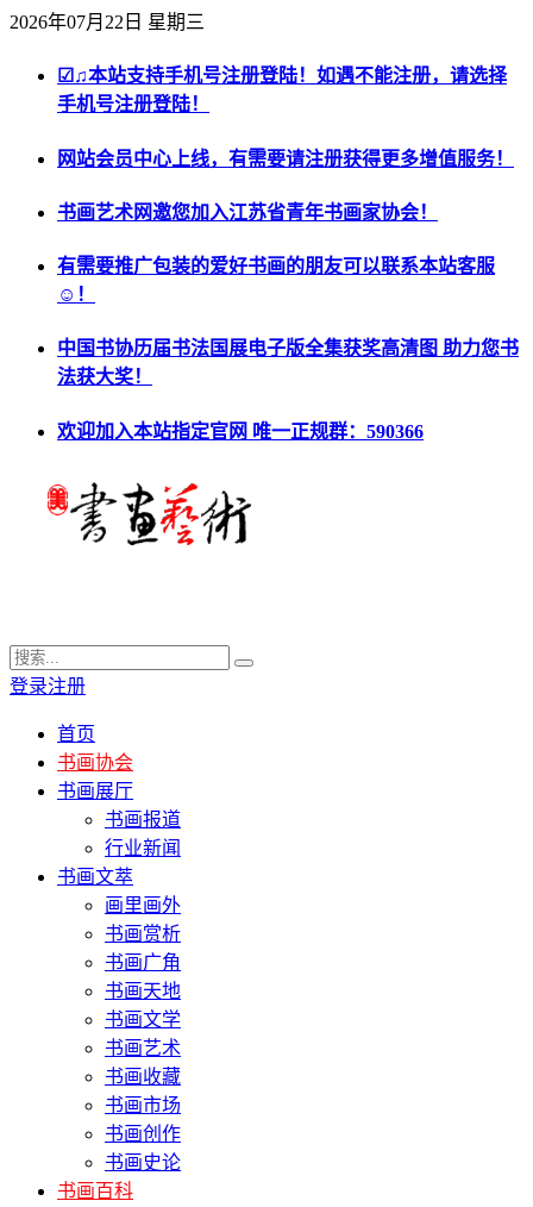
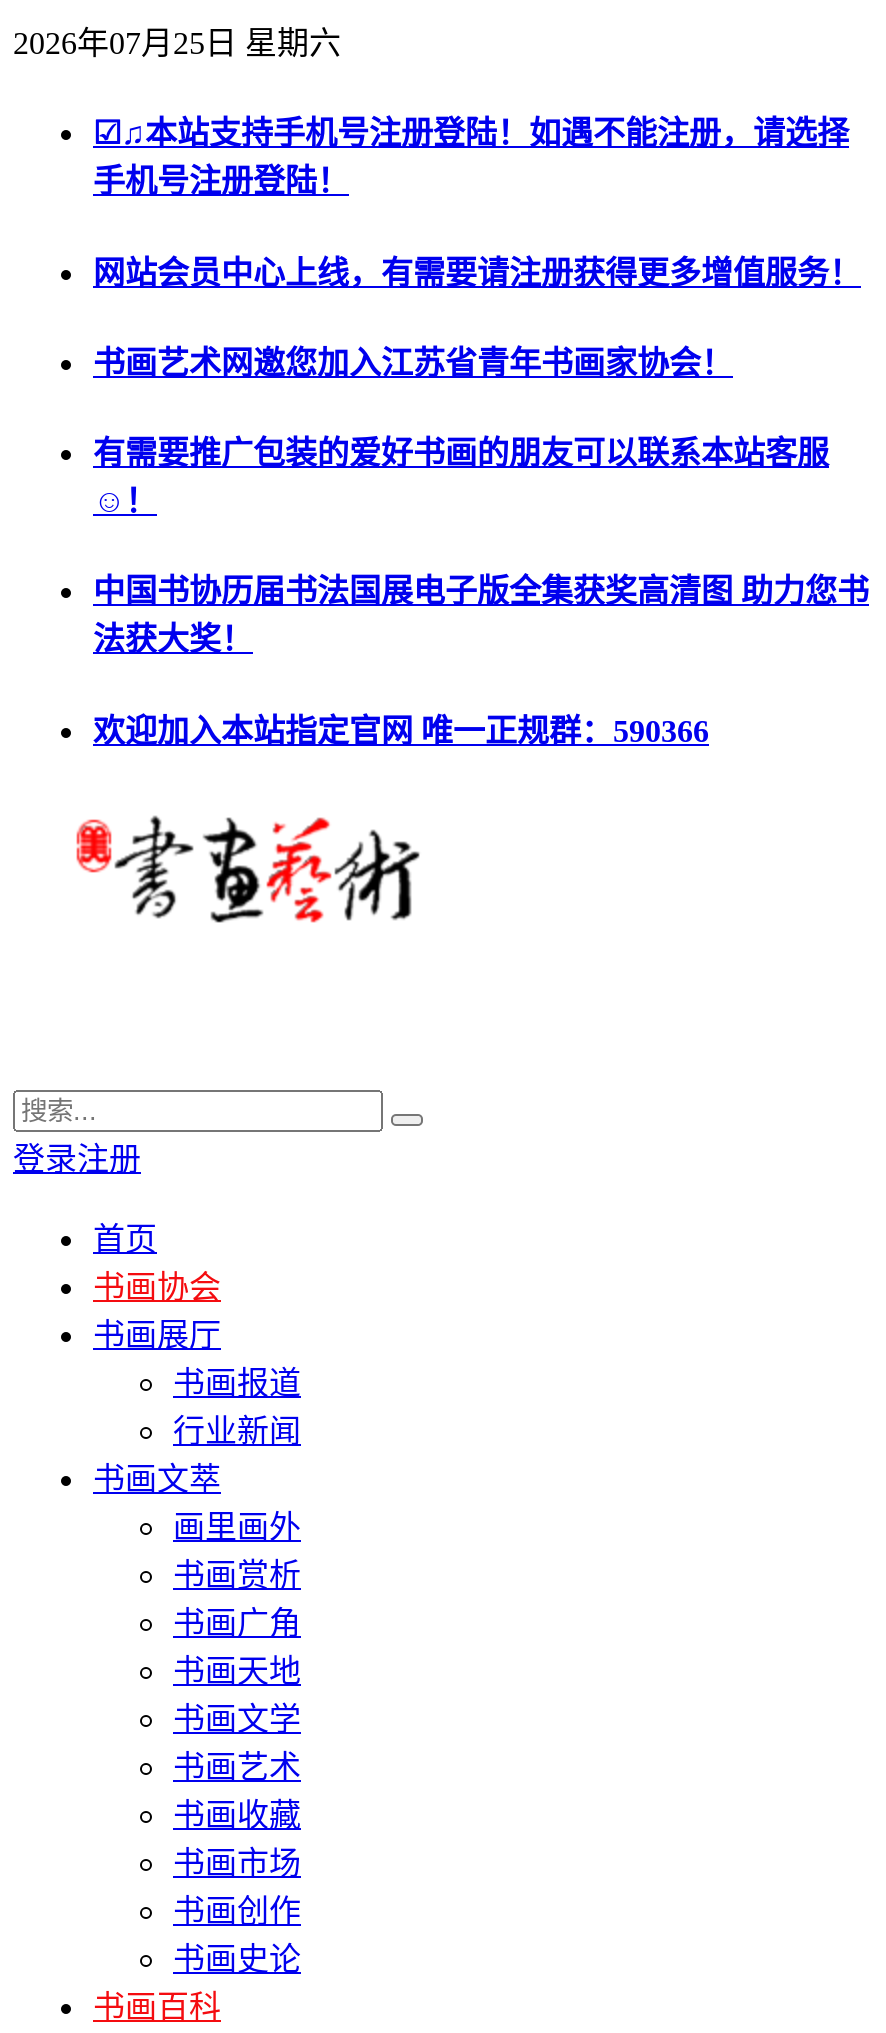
- 2026年07月22日 星期三
+ 2026年07月25日 星期六
